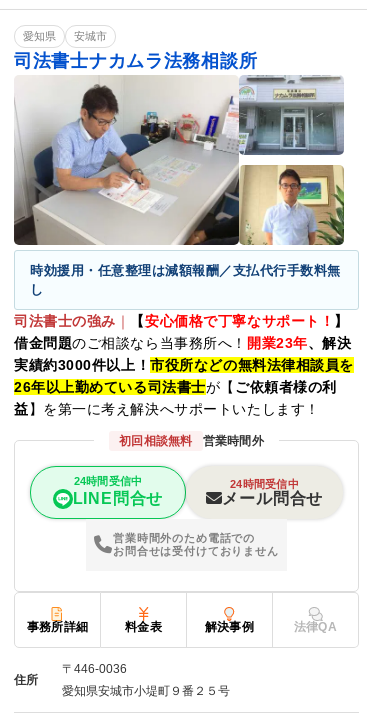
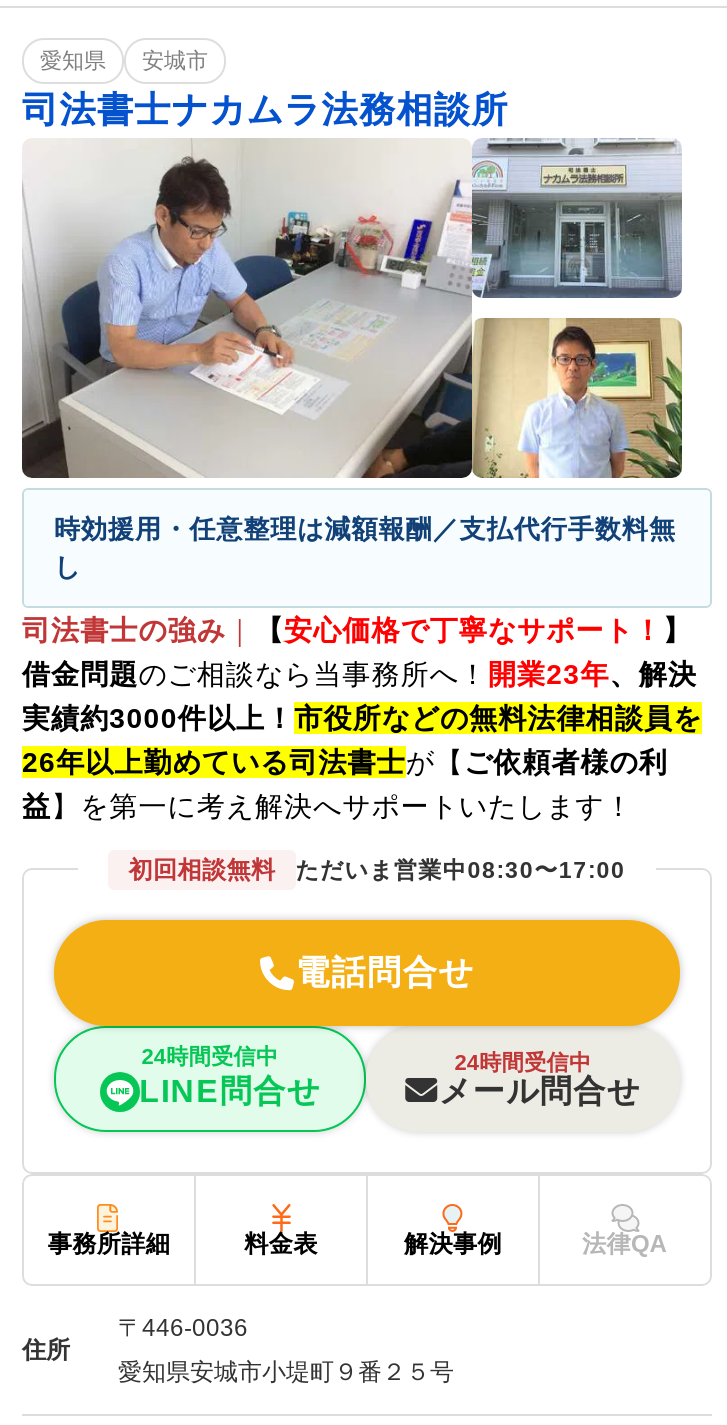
- 営業時間外
+ ただいま営業中08:30〜17:00
+ 電話問合せ

moved down: 24時間受信中 | LINE問合せ | 24時間受信中 | メール問合せ

- 営業時間外のため電話での
- お問合せは受付けておりません
